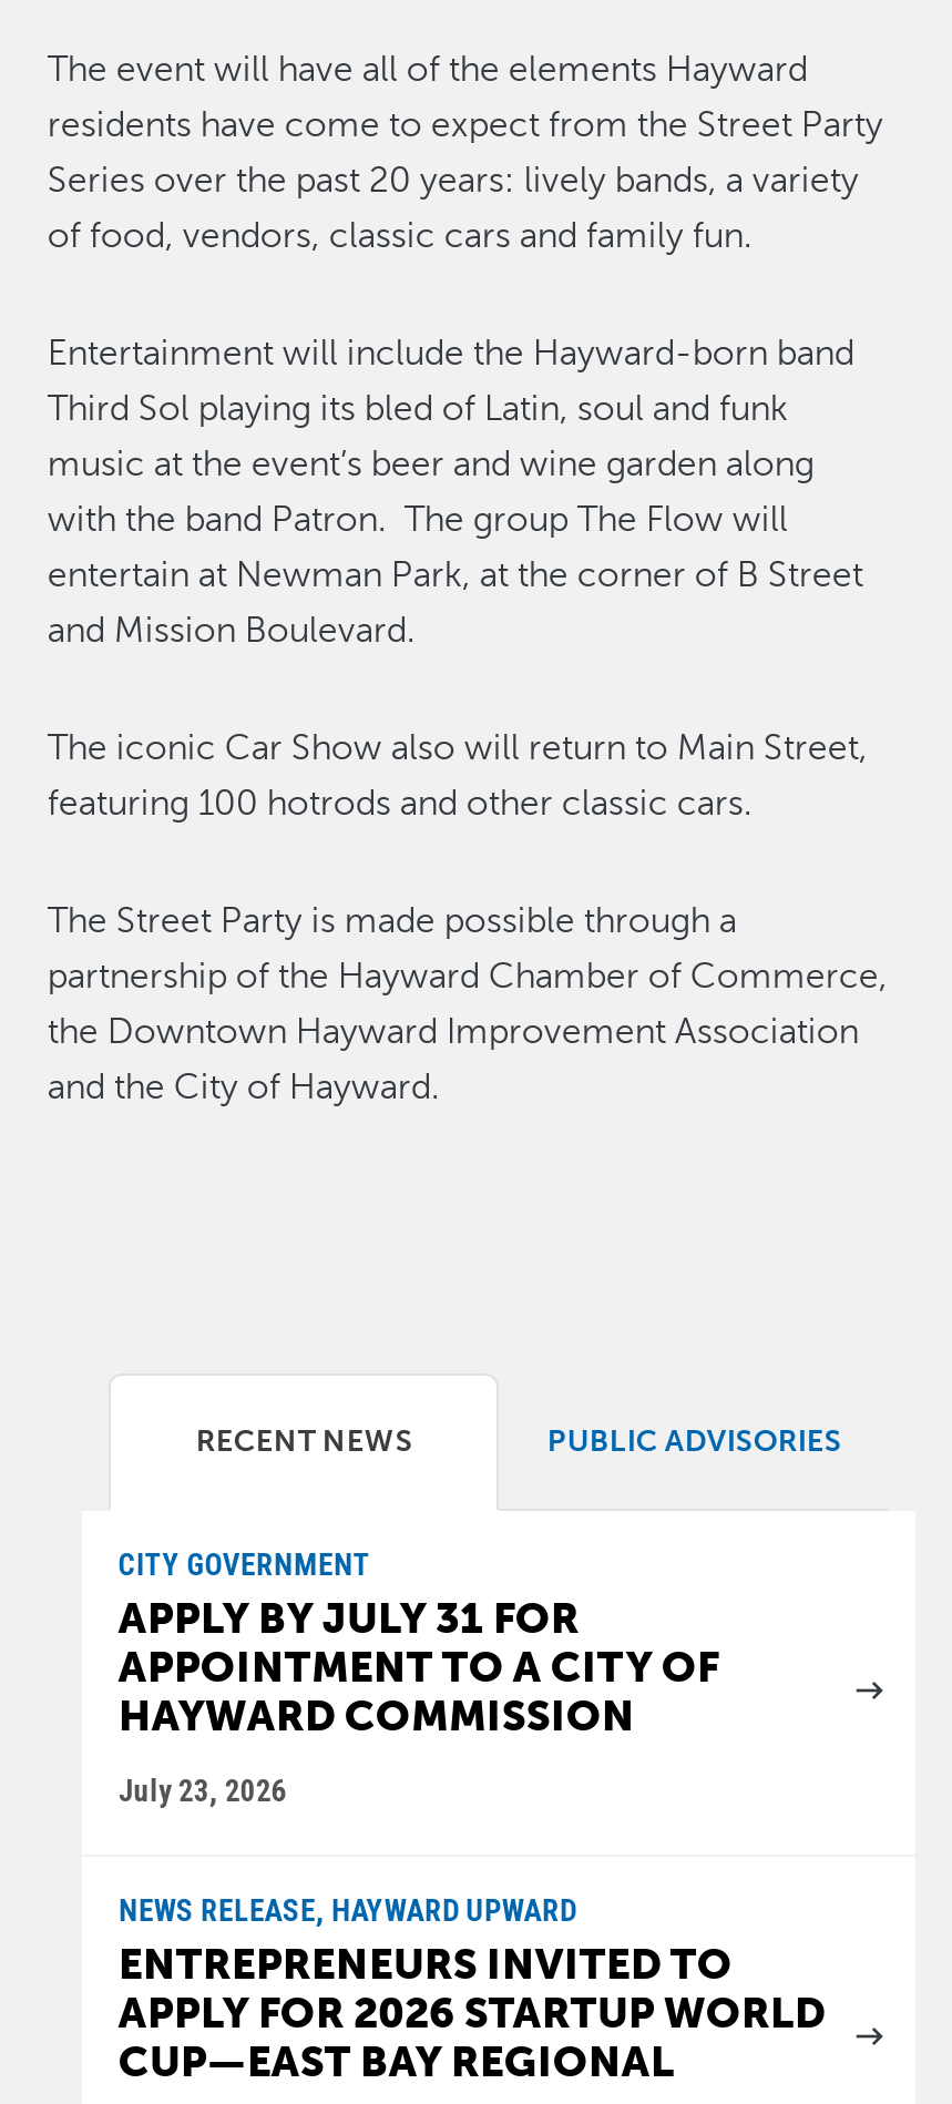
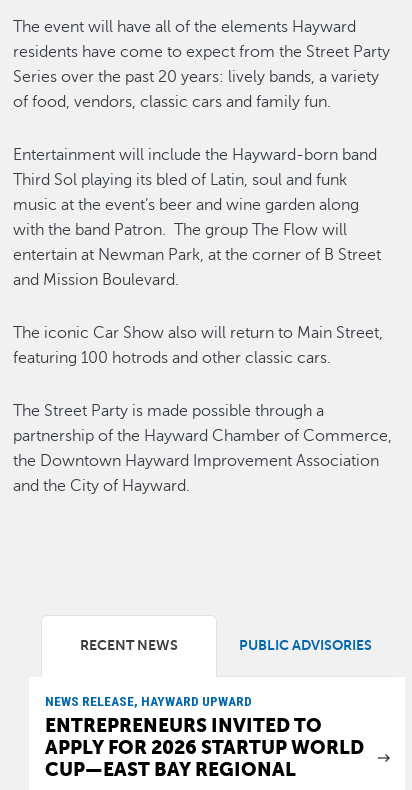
- CITY GOVERNMENT
- APPLY BY JULY 31 FOR
- APPOINTMENT TO A CITY OF
- HAYWARD COMMISSION
- July 23, 2026
